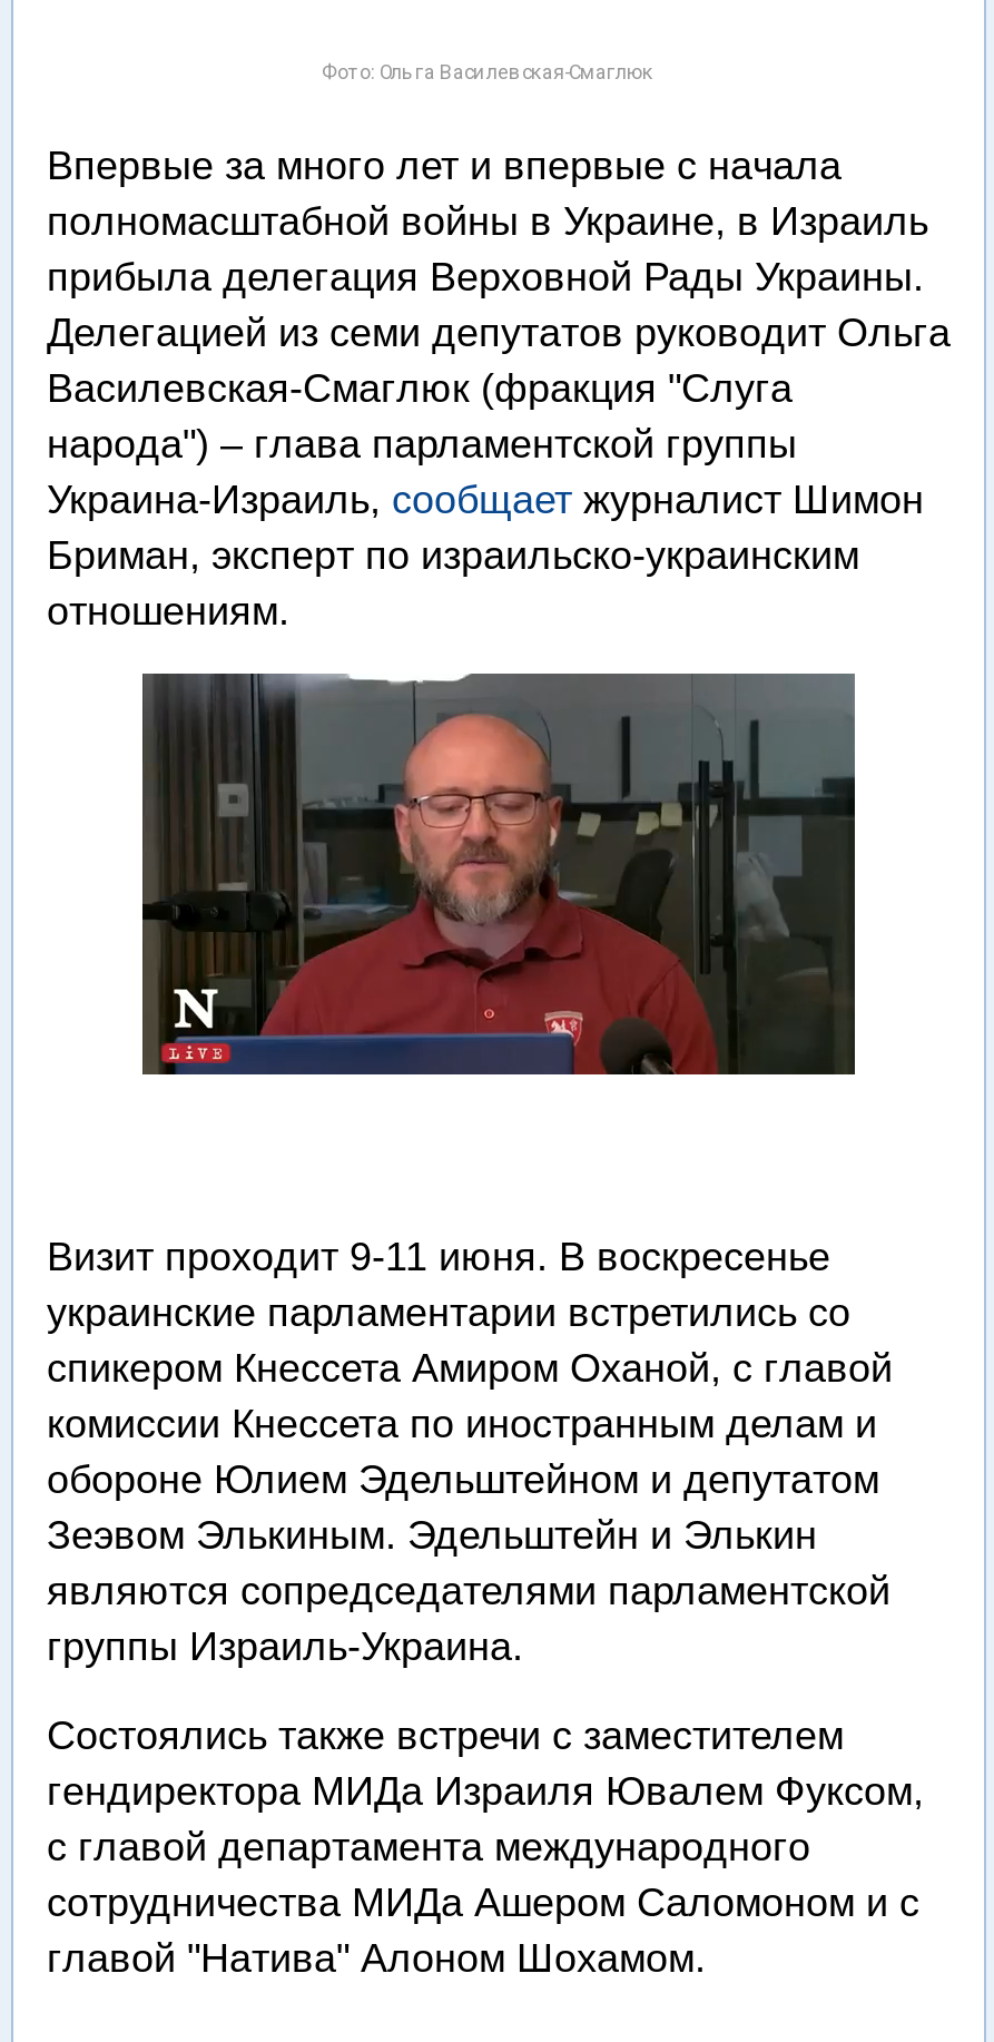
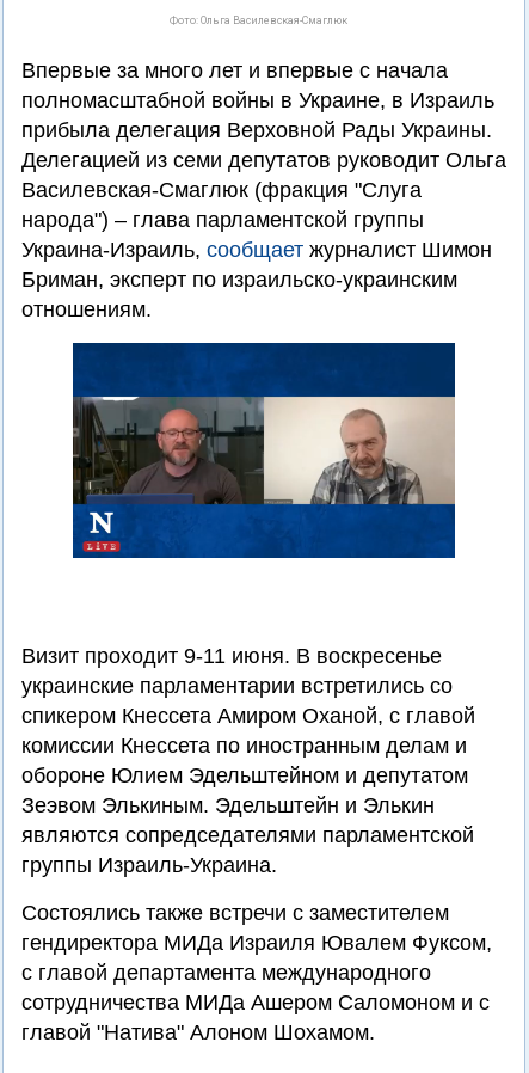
- [image]
+ [image]
